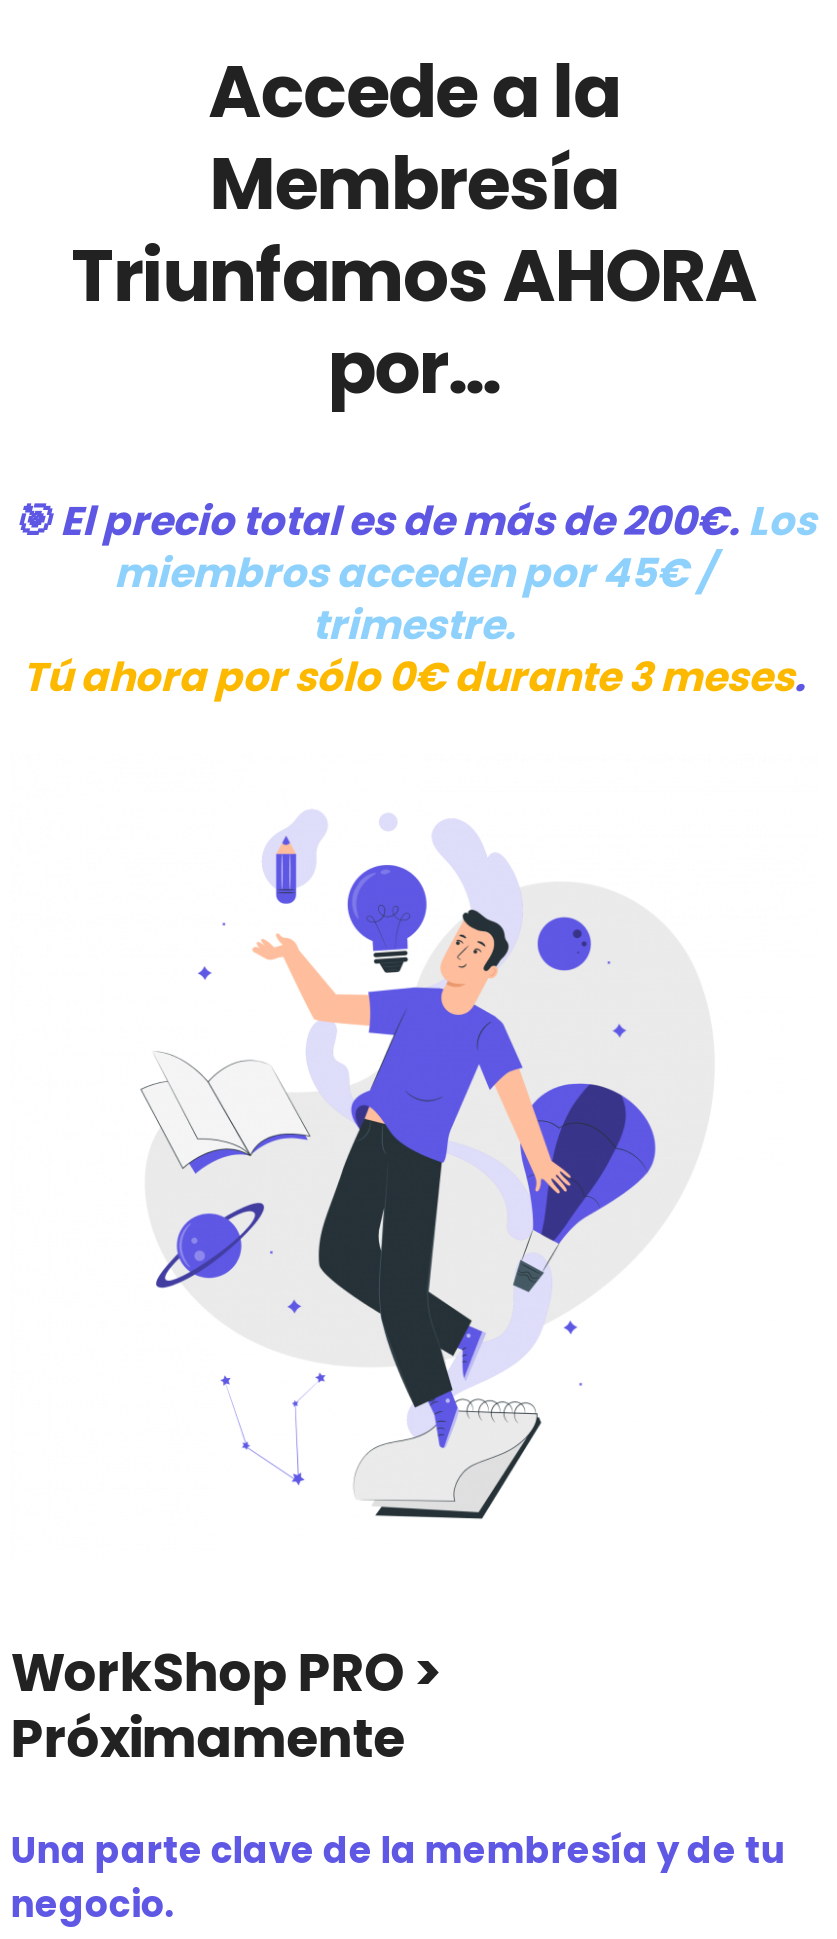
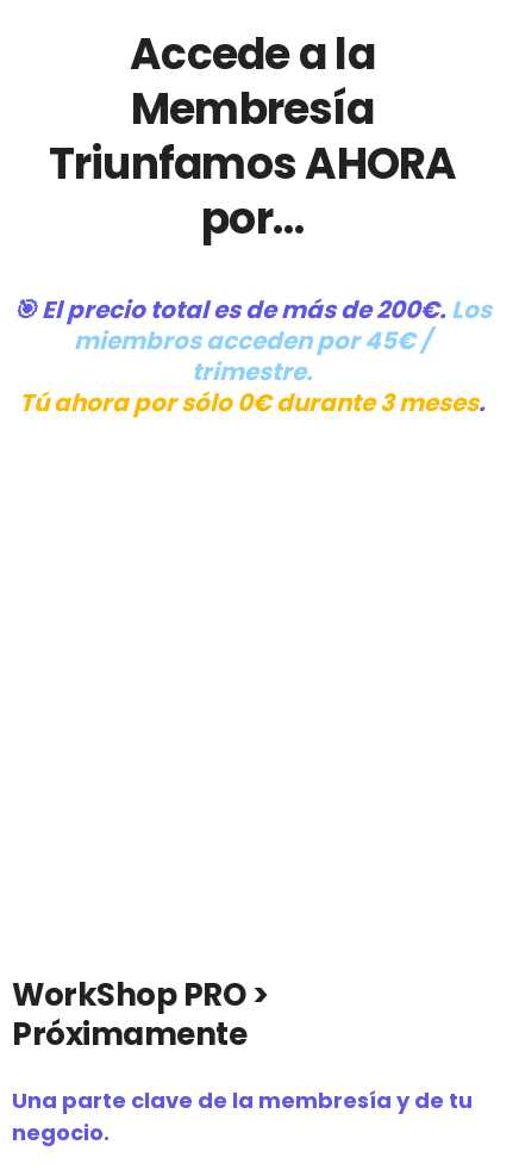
- [image]
